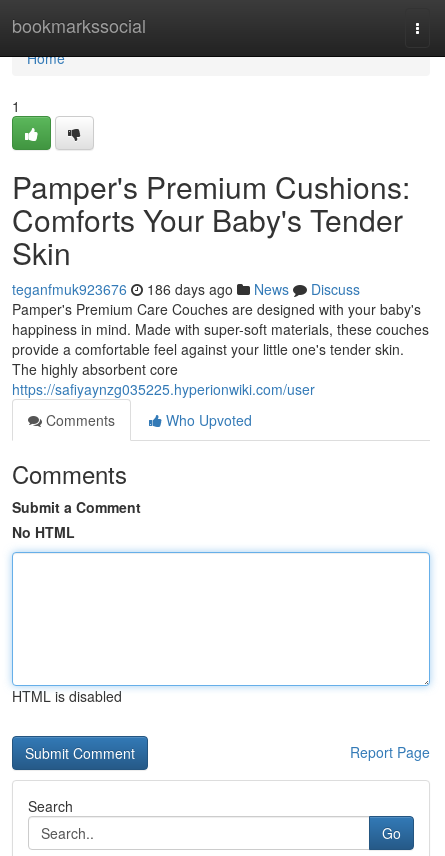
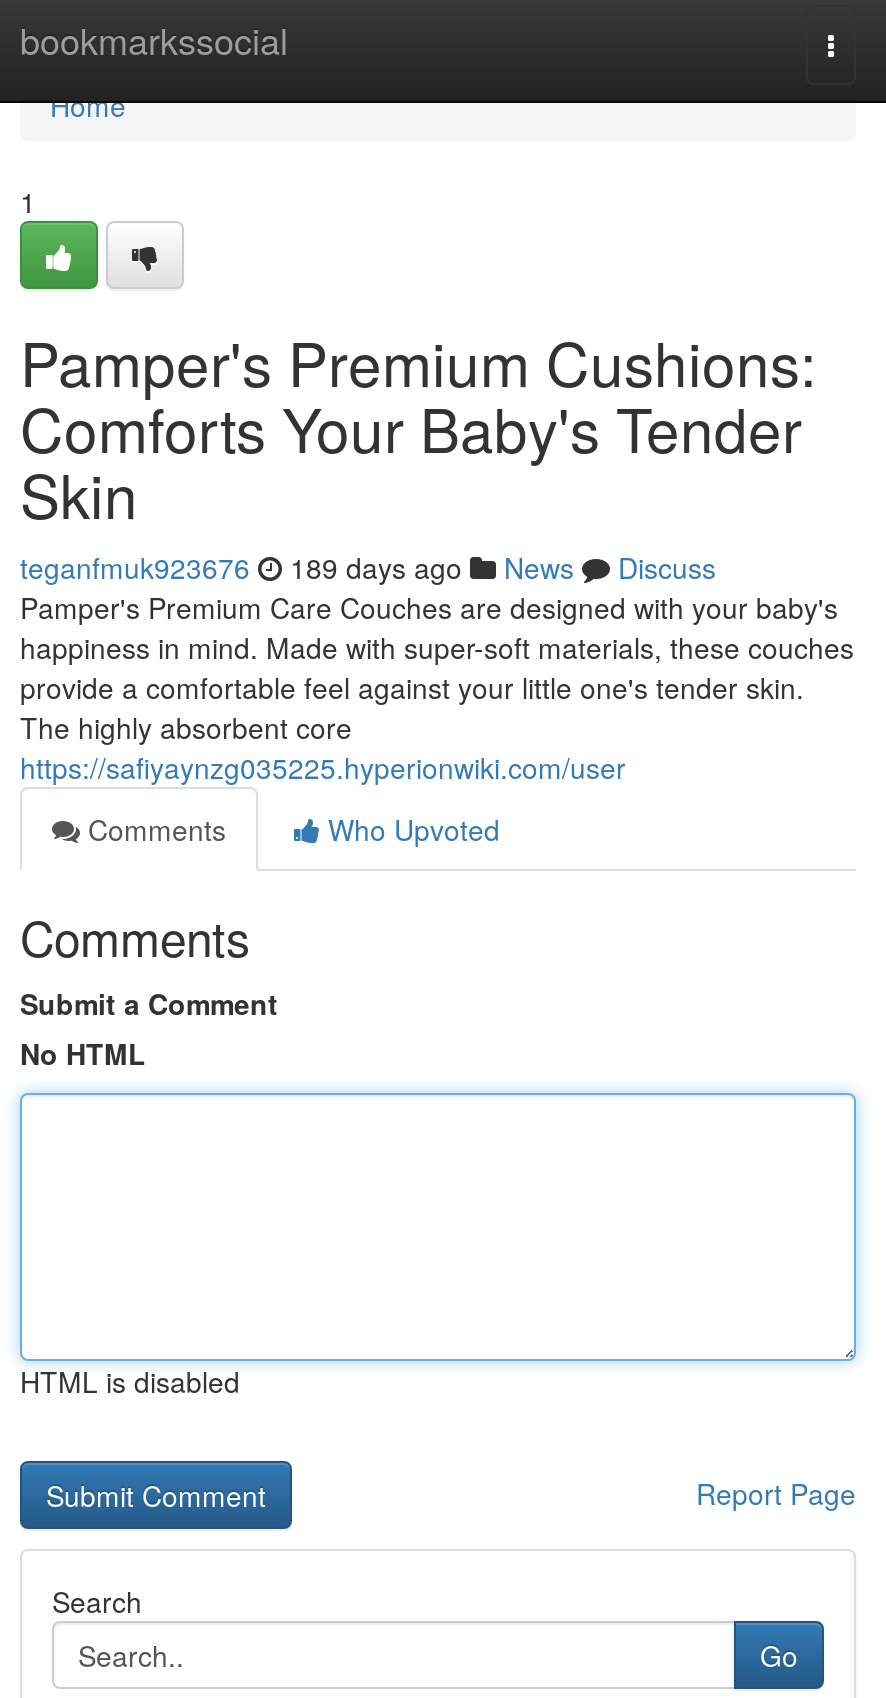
- teganfmuk923676 186 days ago News Discuss
+ teganfmuk923676 189 days ago News Discuss
